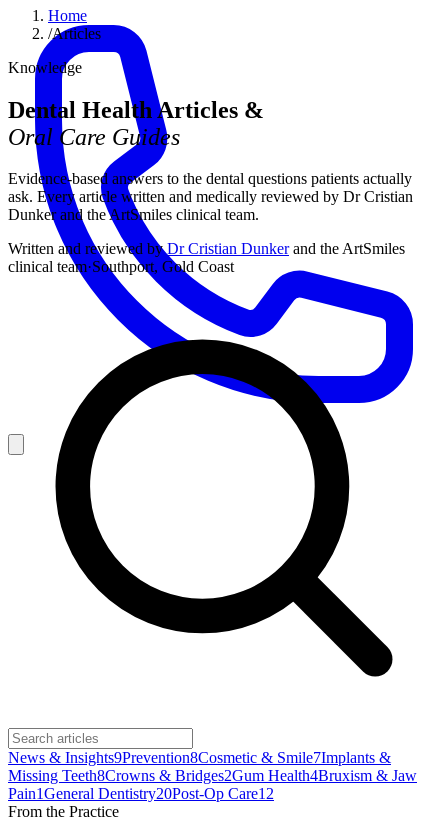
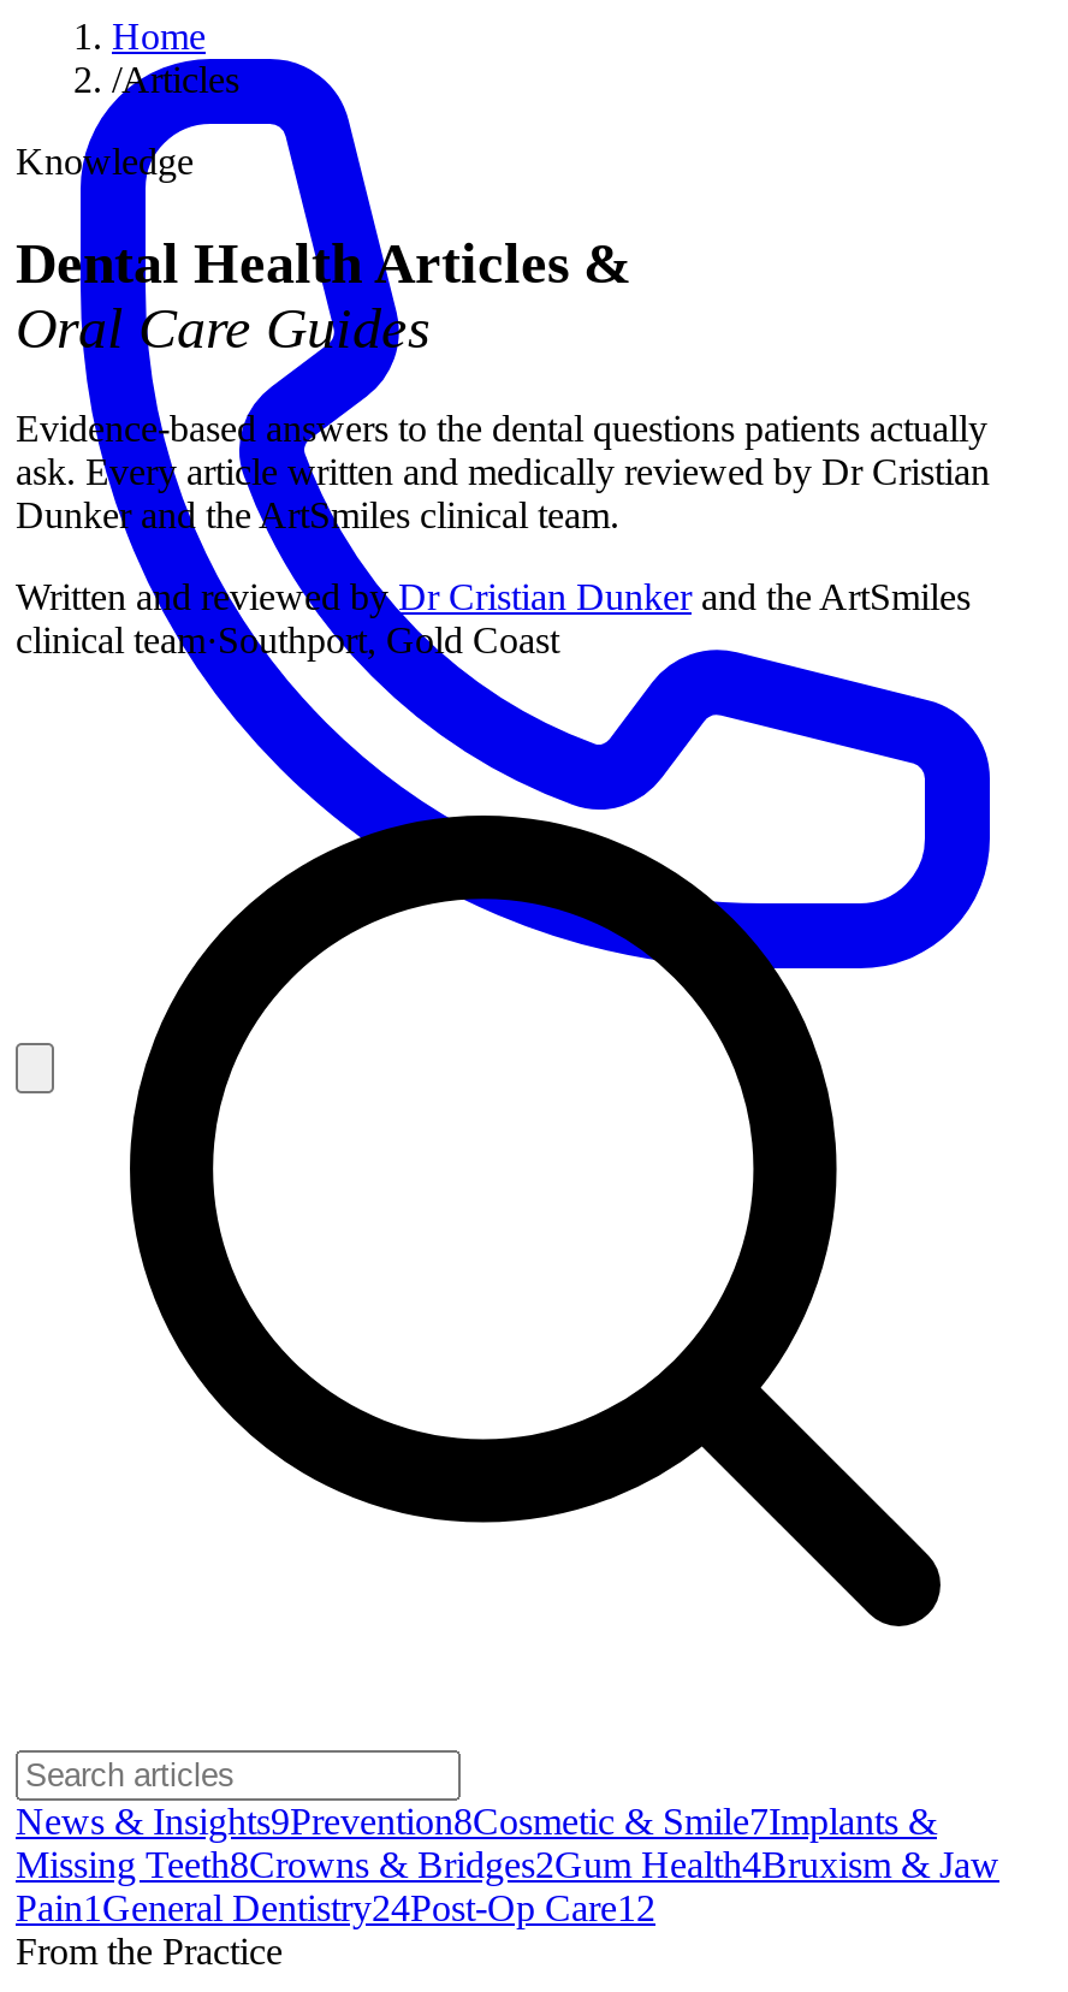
- Pain1 General Dentistry20Post-Op Care12
+ Pain1 General Dentistry24Post-Op Care12
